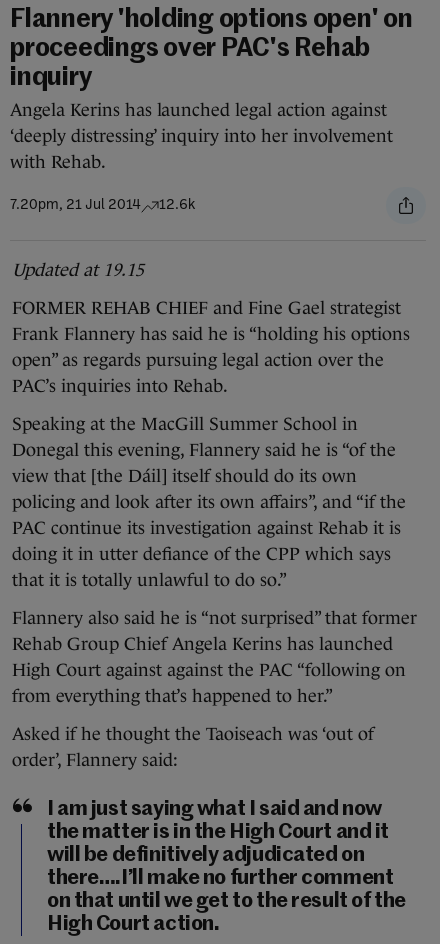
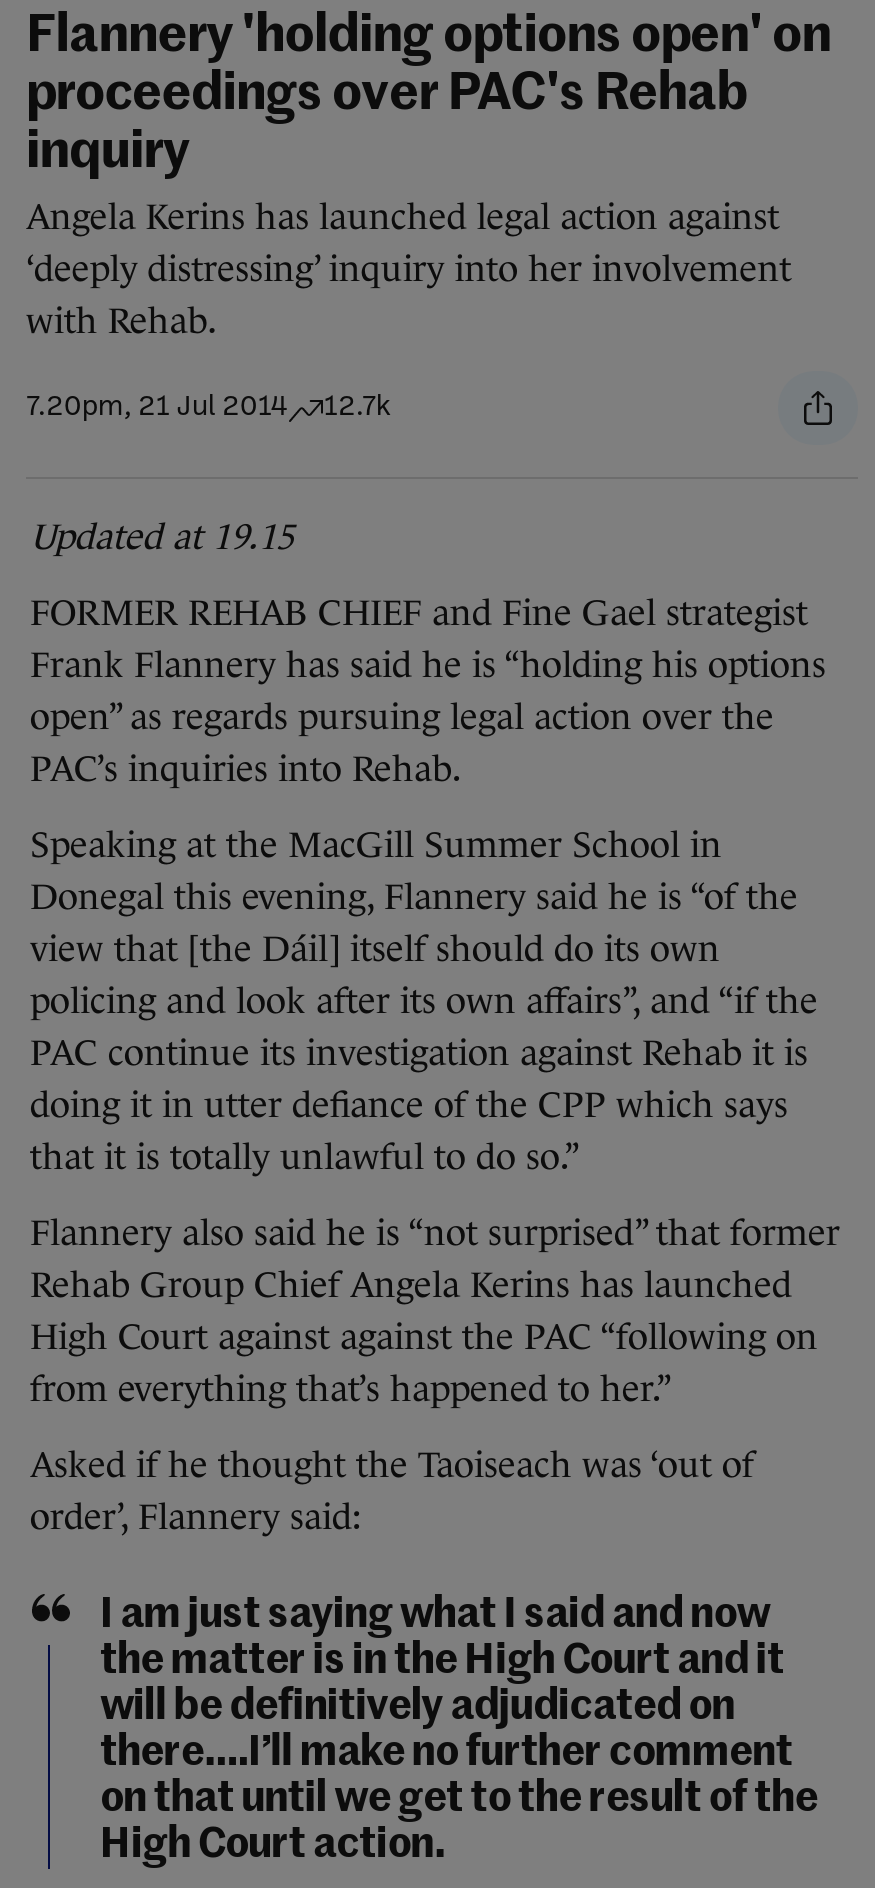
- 7.20pm, 21 Jul 2014 12.6k
+ 7.20pm, 21 Jul 2014 12.7k
